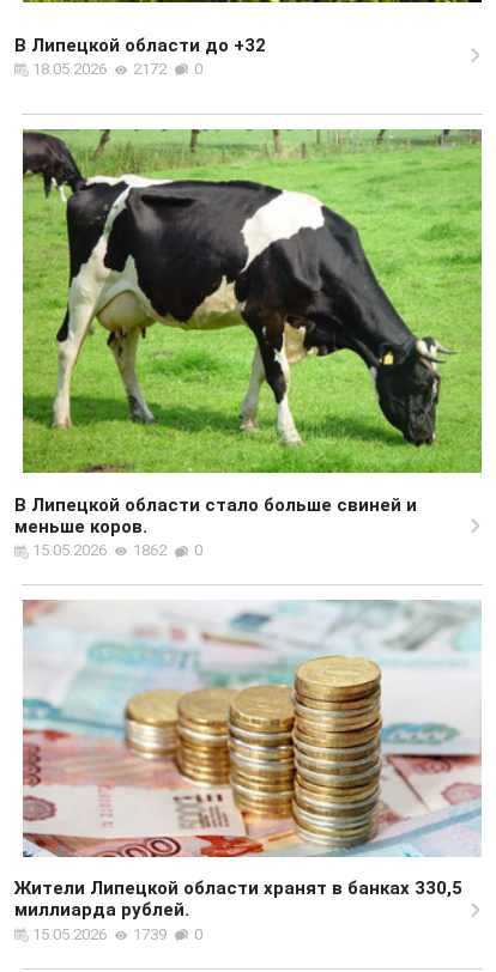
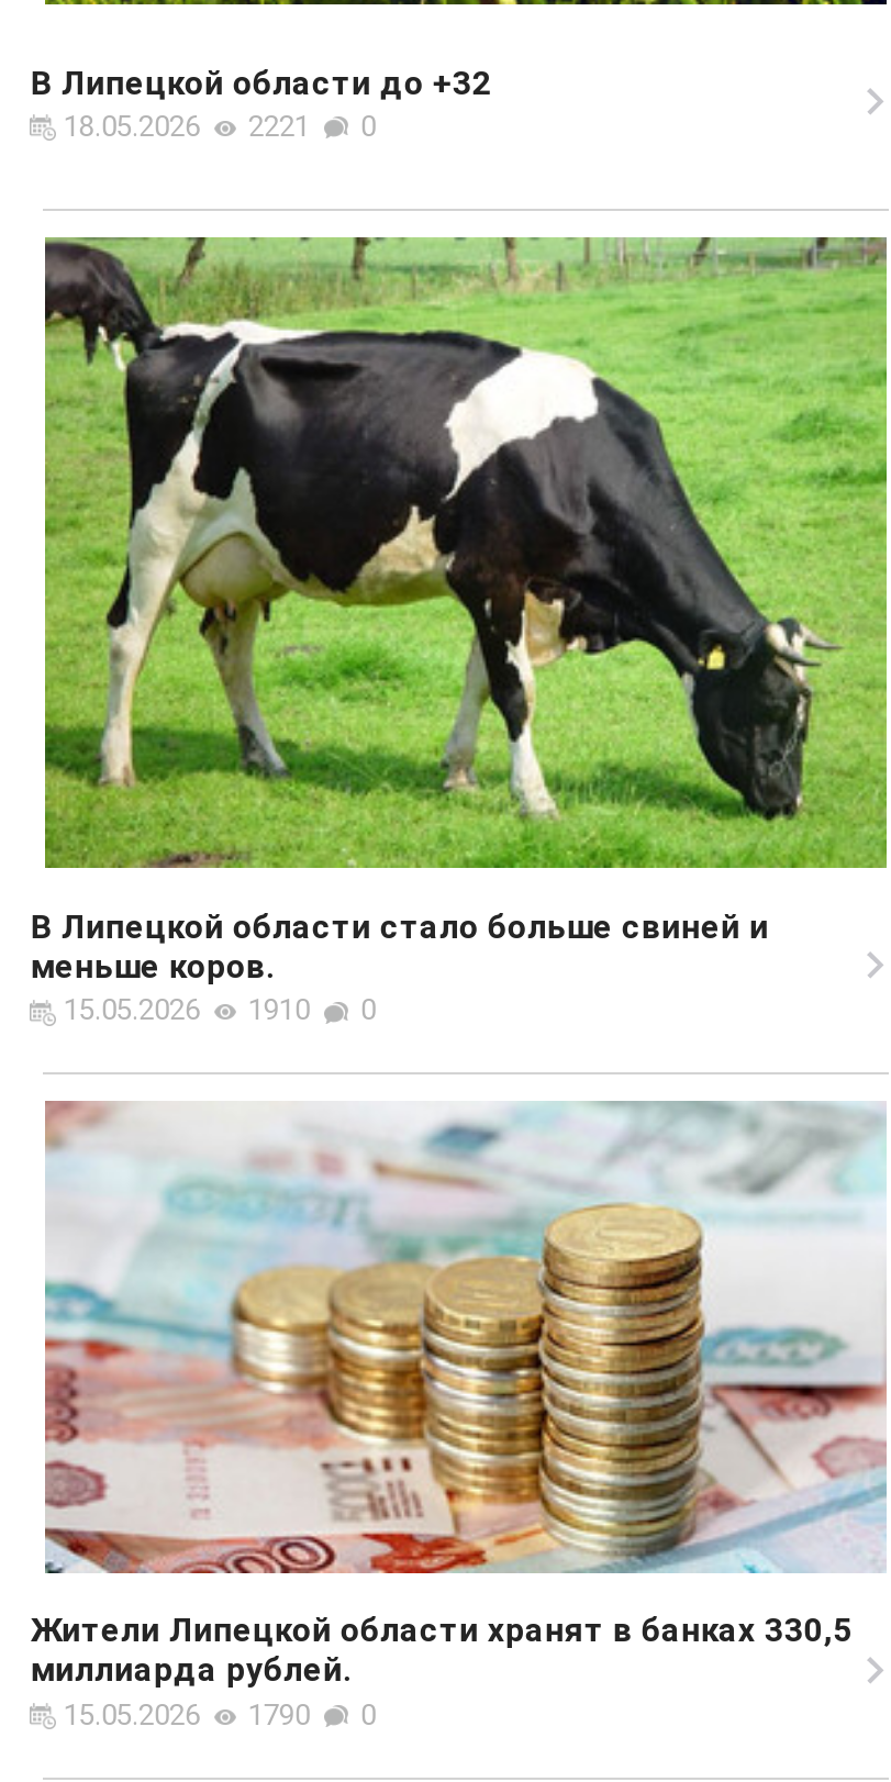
- 18.05.2026 2172 0
+ 18.05.2026 2221 0

- 15.05.2026 1862 0
+ 15.05.2026 1910 0

- 15.05.2026 1739 0
+ 15.05.2026 1790 0
